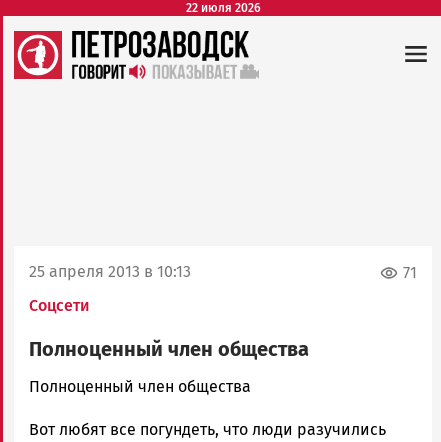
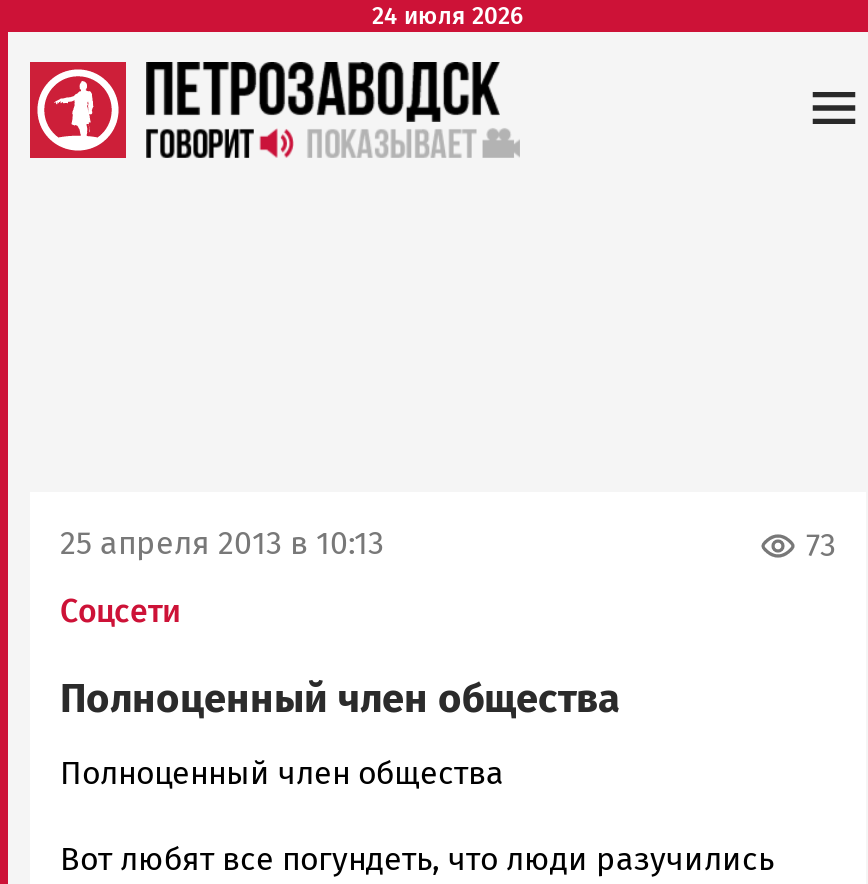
- 22 июля 2026
+ 24 июля 2026

- 71
+ 73
